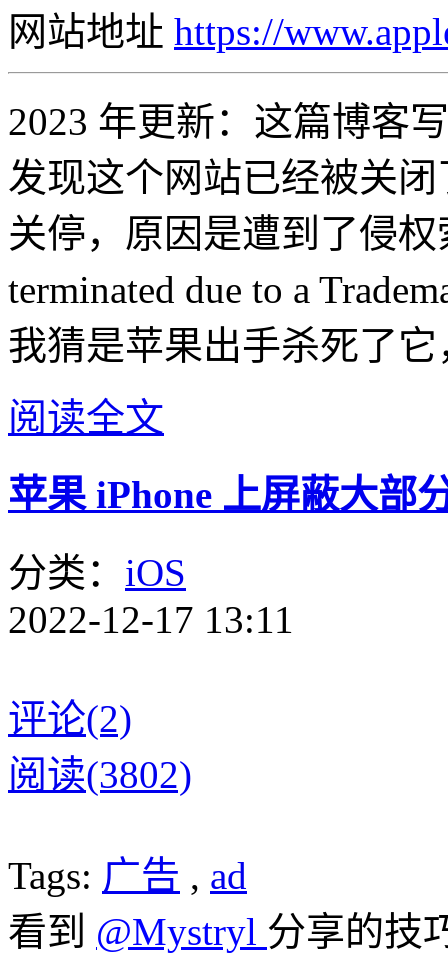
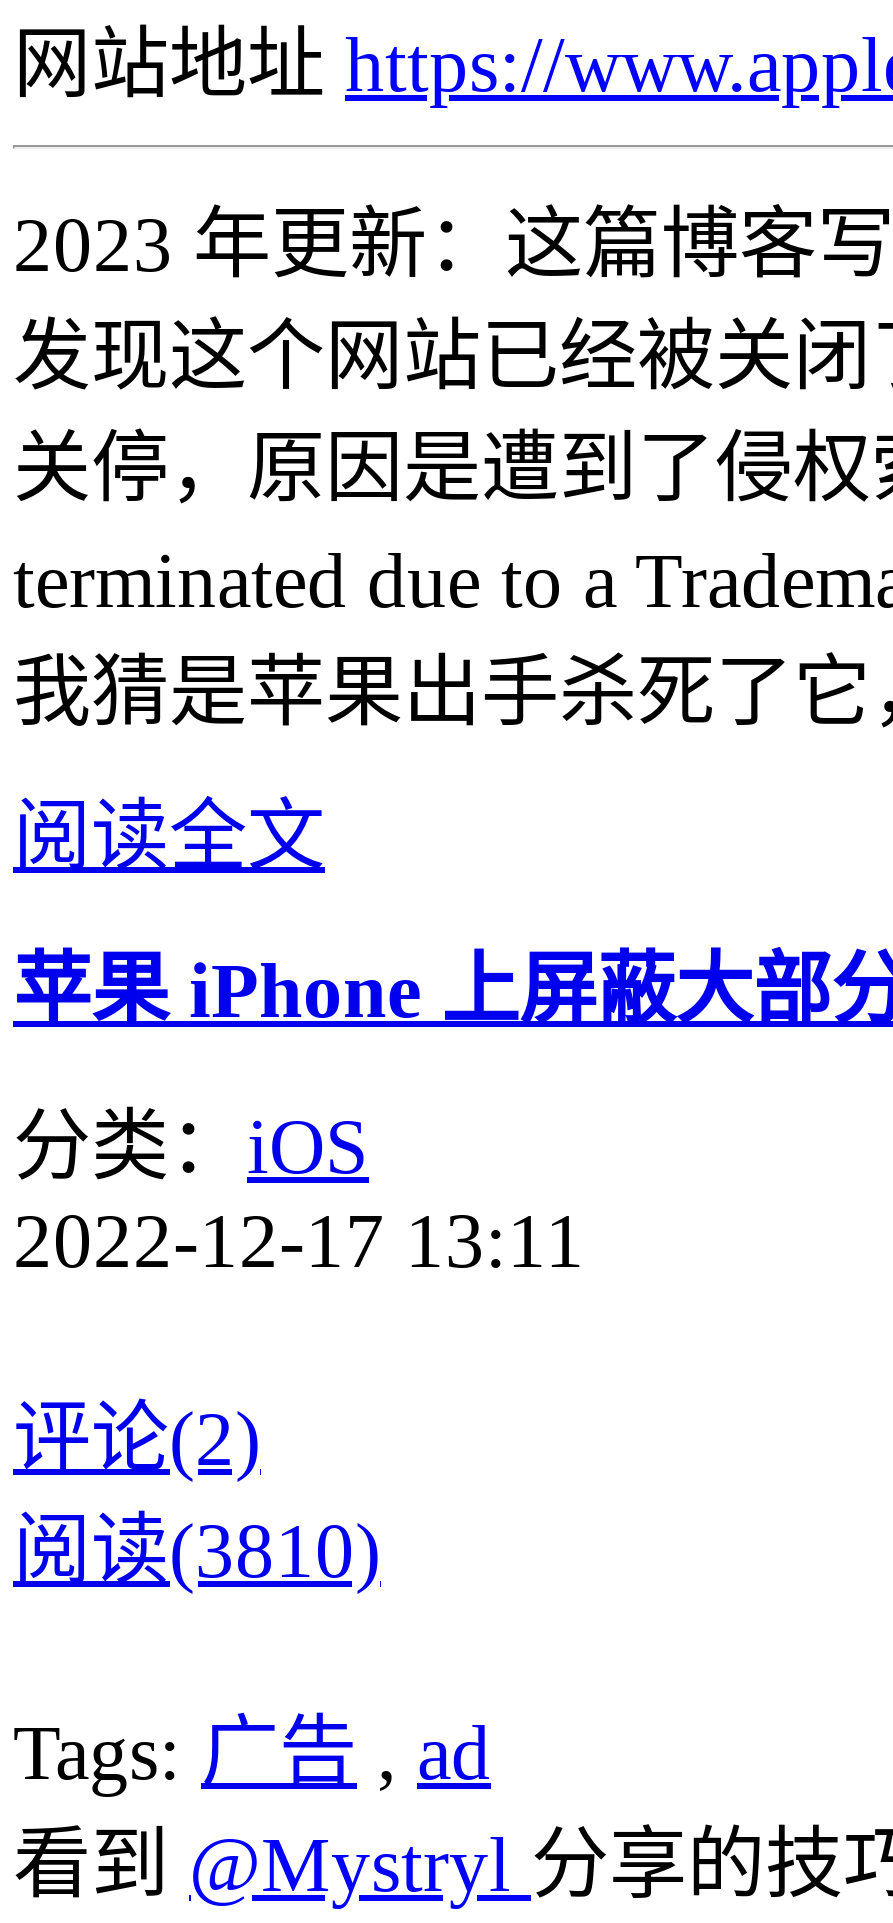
- 阅读(3802)
+ 阅读(3810)
